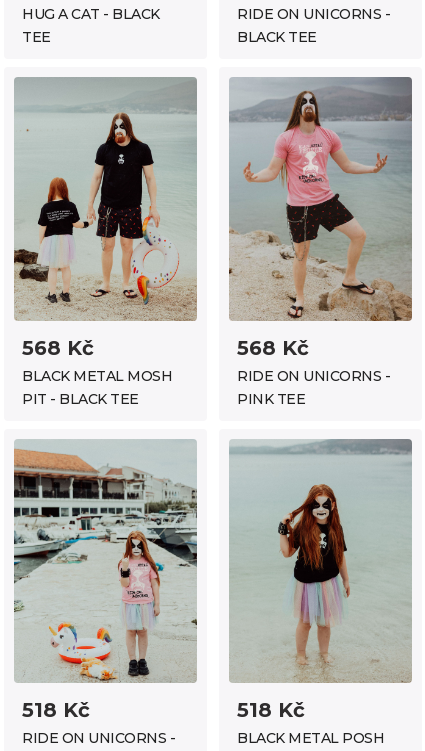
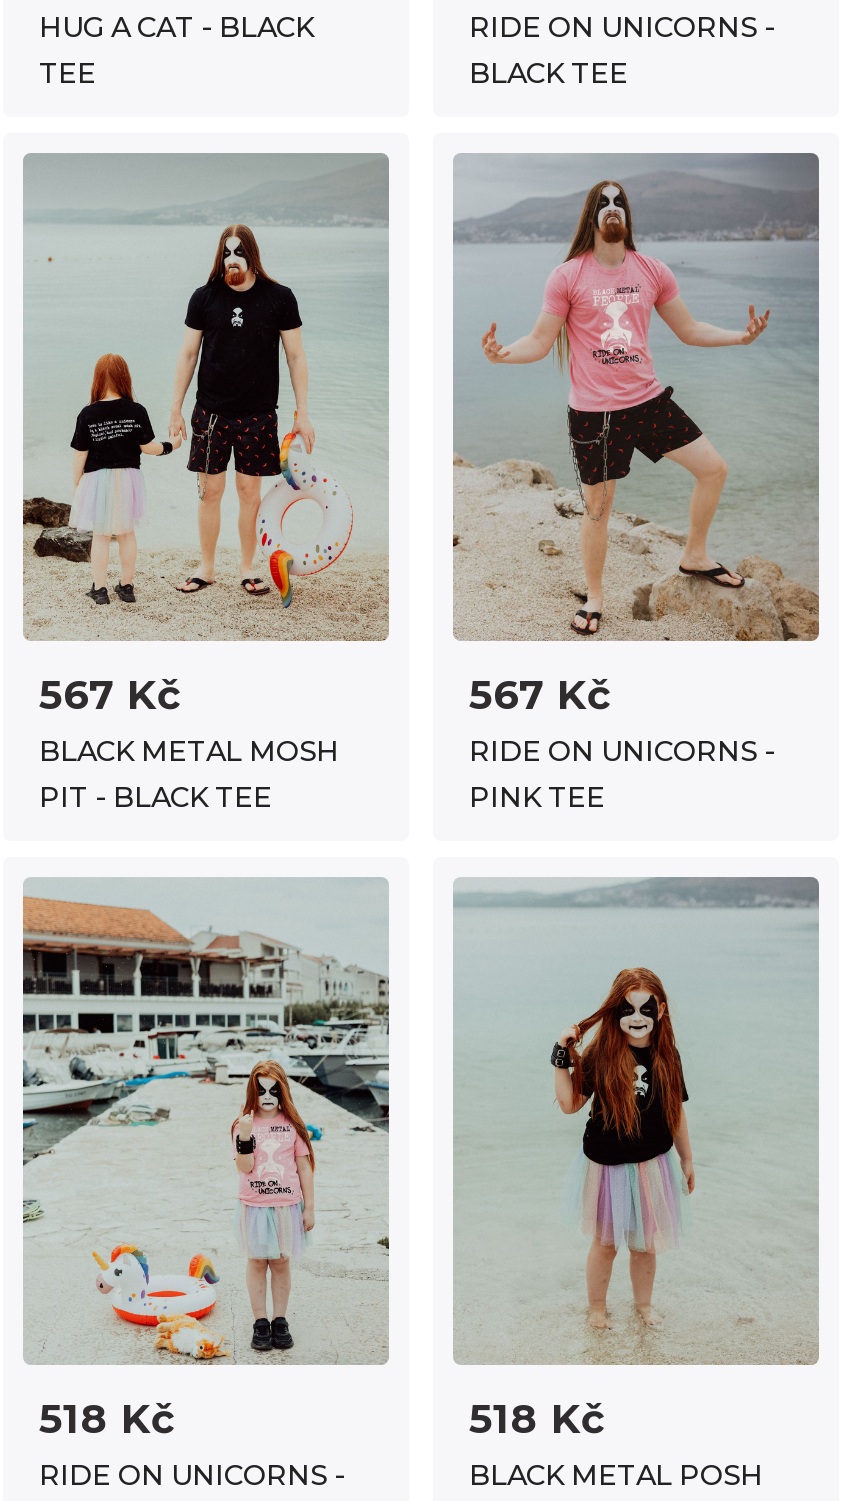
- 568 Kč
+ 567 Kč

- 568 Kč
+ 567 Kč
